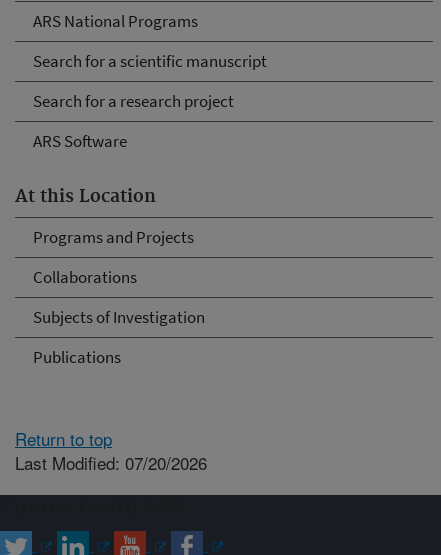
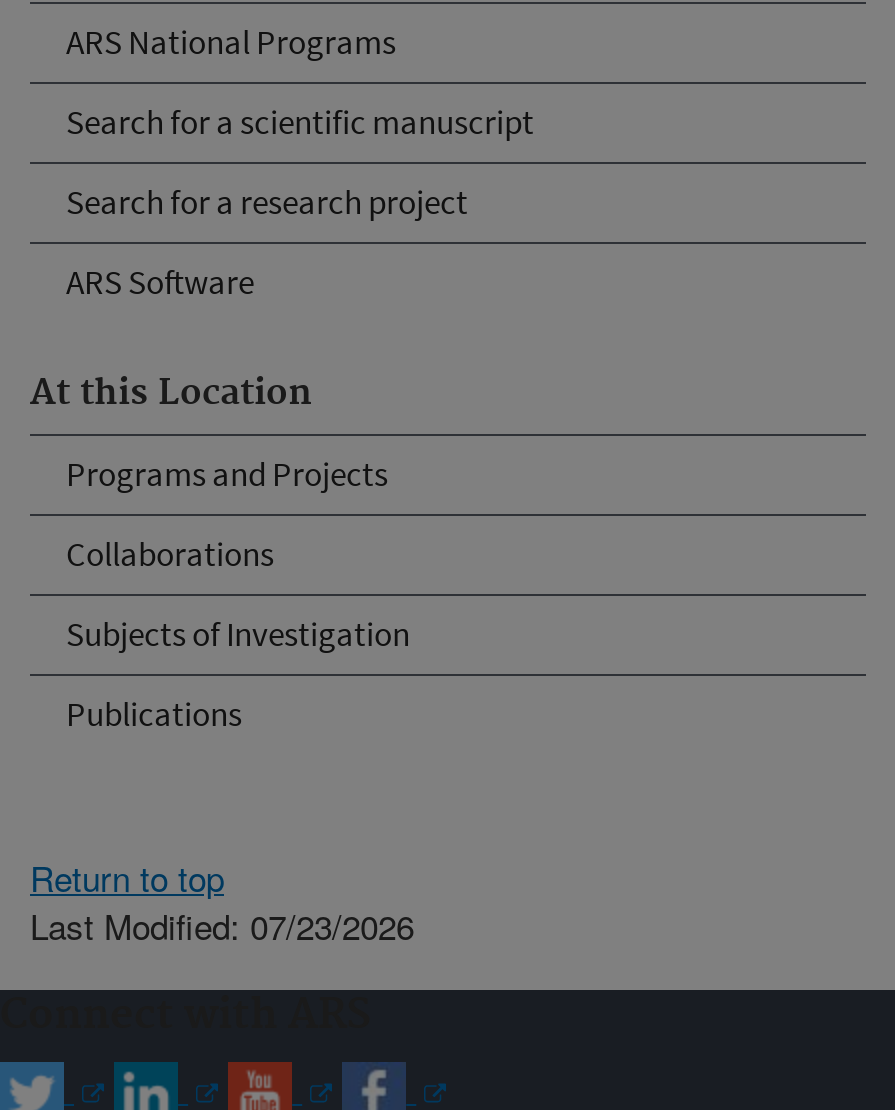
- Last Modified: 07/20/2026
+ Last Modified: 07/23/2026
